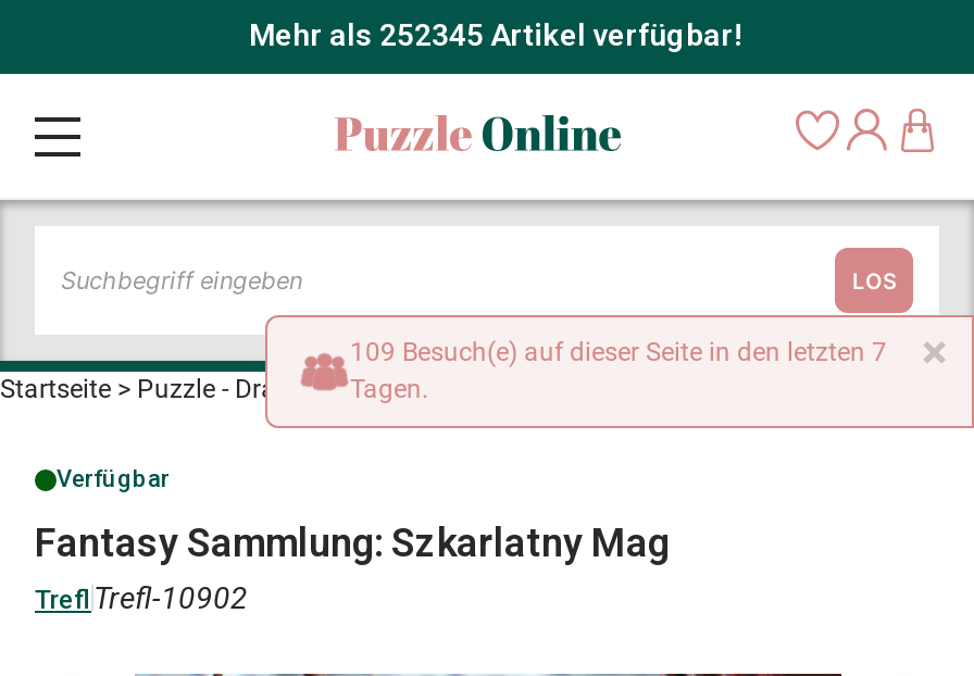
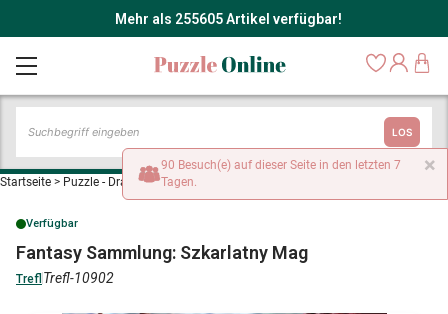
- Mehr als 252345 Artikel verfügbar!
+ Mehr als 255605 Artikel verfügbar!

- 109 Besuch(e) auf dieser Seite in den letzten 7
+ 90 Besuch(e) auf dieser Seite in den letzten 7
